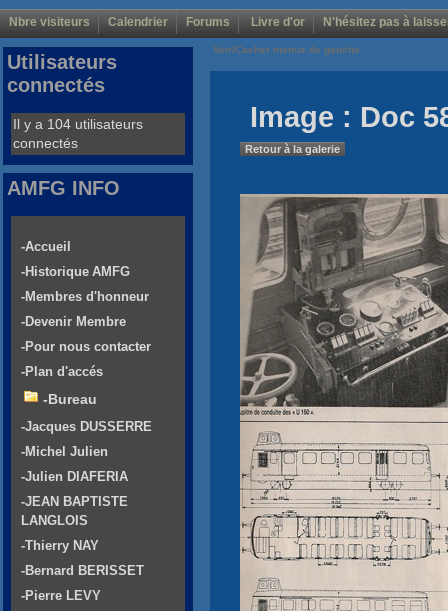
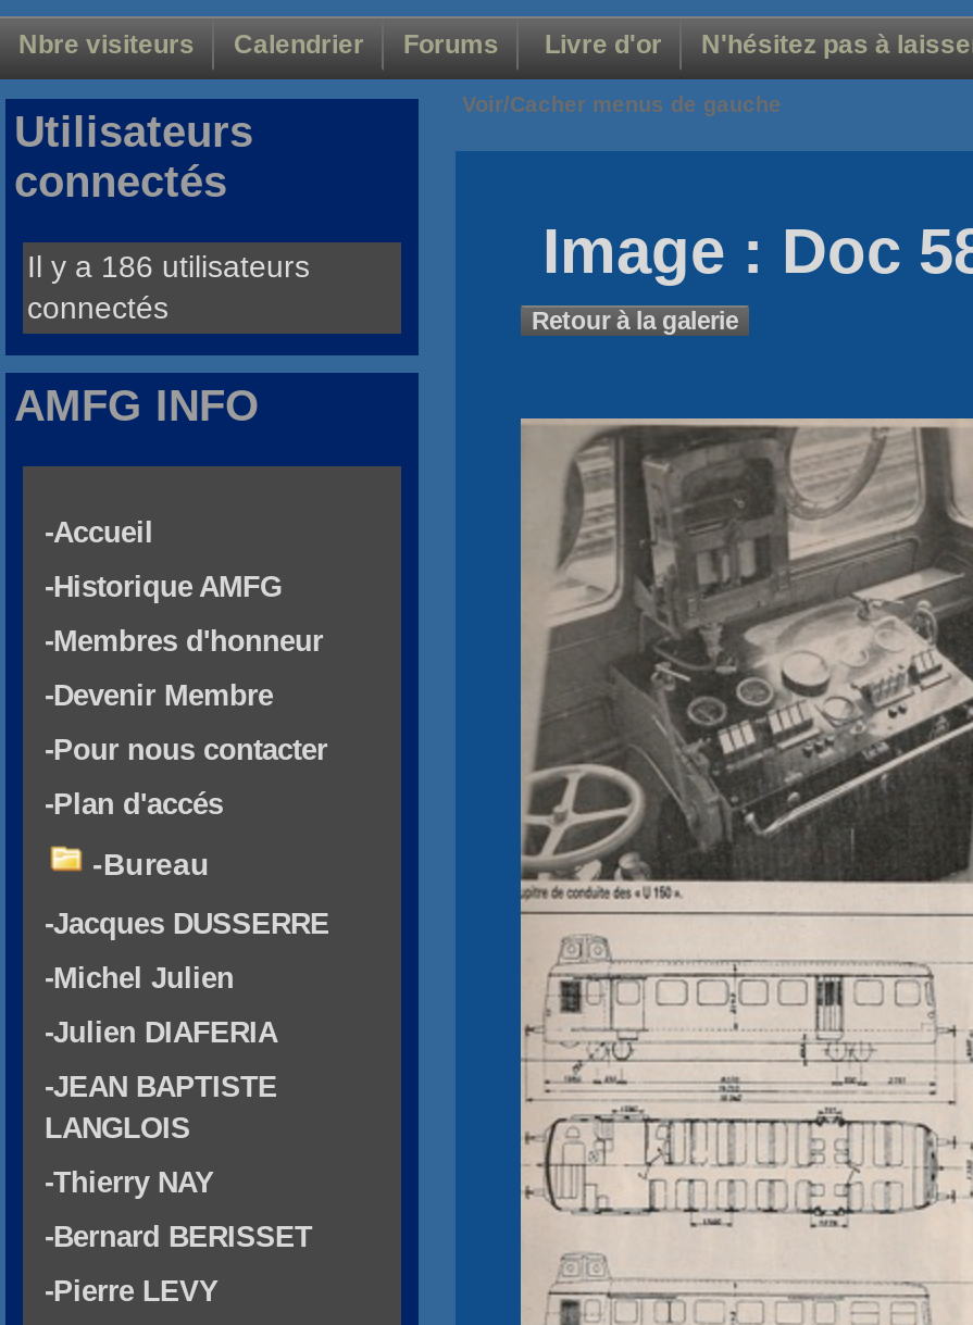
- Il y a 104 utilisateurs
+ Il y a 186 utilisateurs
